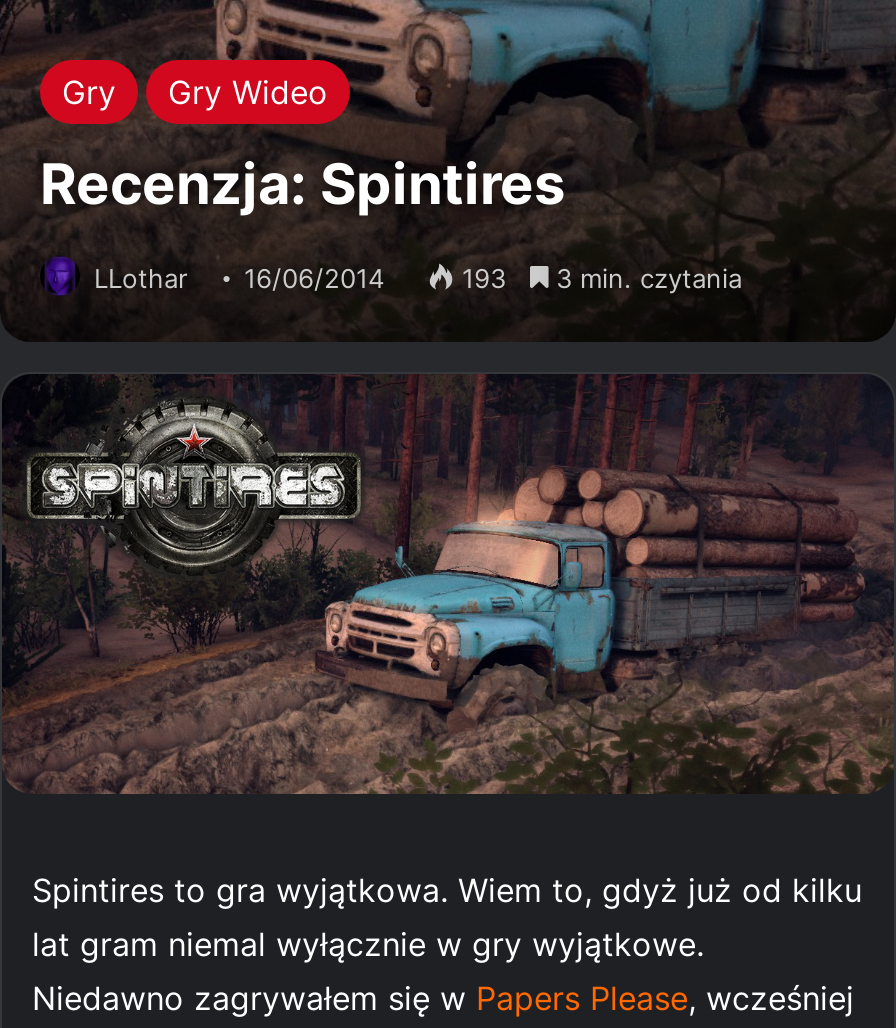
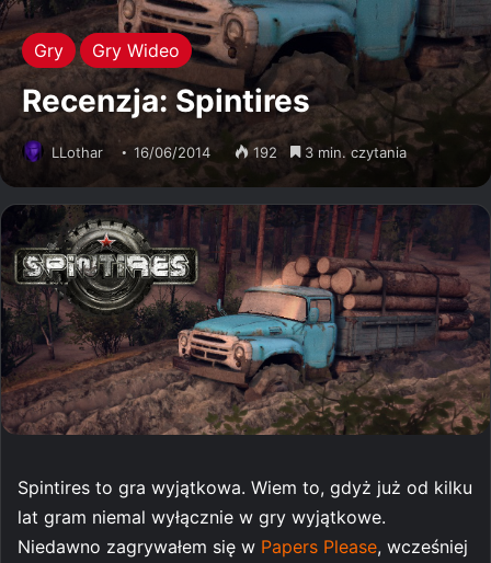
- 193 3 min. czytania
+ 192 3 min. czytania
